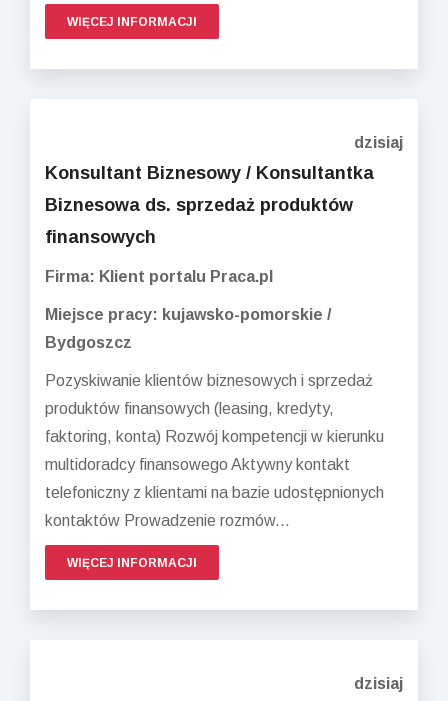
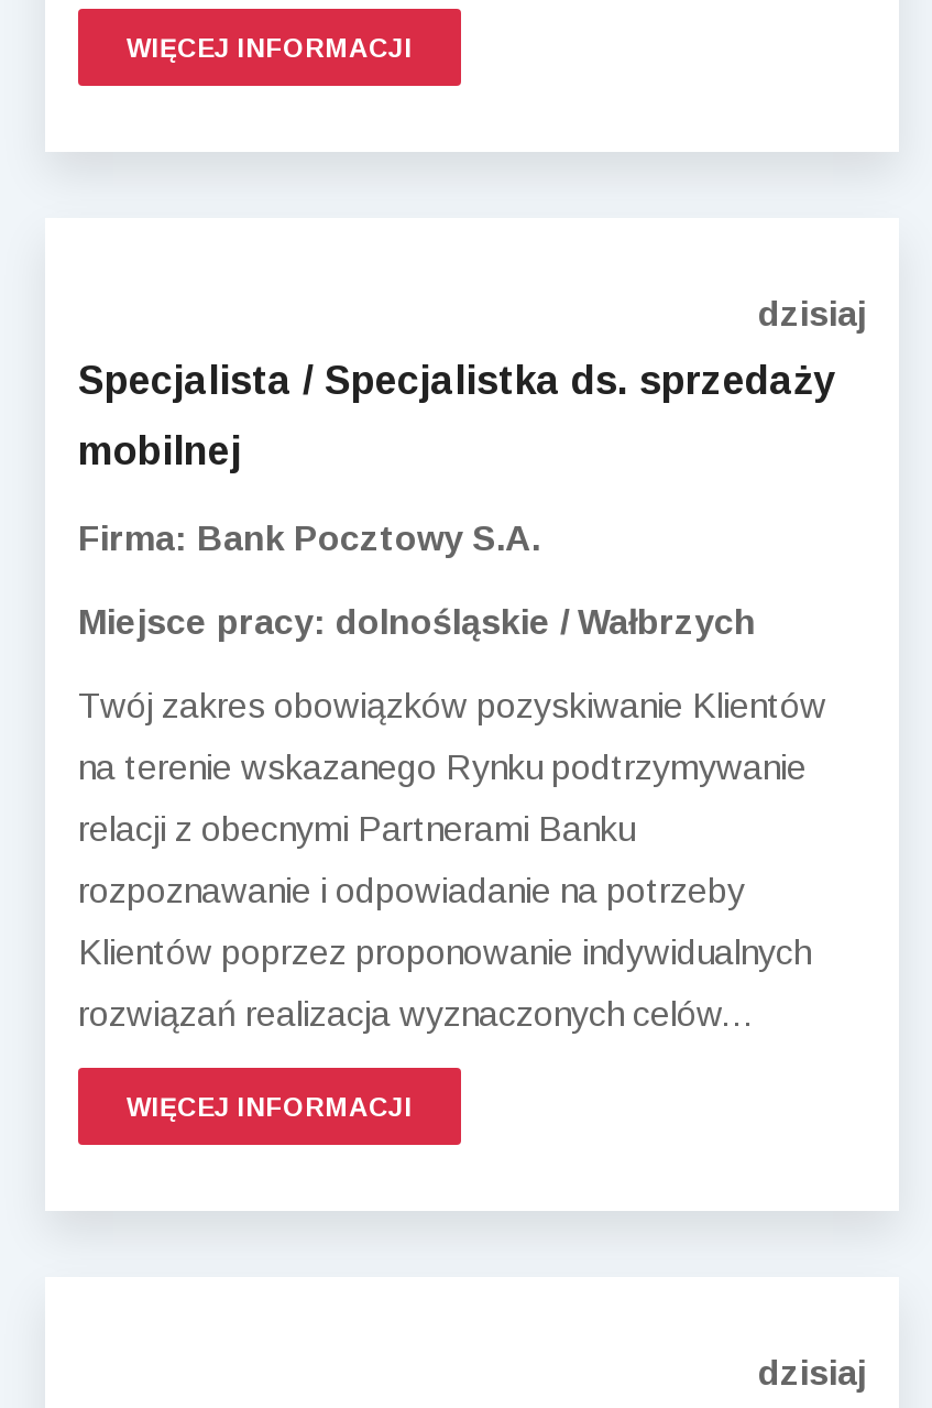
- Konsultant Biznesowy / Konsultantka
- Biznesowa ds. sprzedaż produktów
- finansowych
- Firma: Klient portalu Praca.pl
- Miejsce pracy: kujawsko-pomorskie /
- Bydgoszcz
- Pozyskiwanie klientów biznesowych i sprzedaż
- produktów finansowych (leasing, kredyty,
- faktoring, konta) Rozwój kompetencji w kierunku
- multidoradcy finansowego Aktywny kontakt
- telefoniczny z klientami na bazie udostępnionych
- kontaktów Prowadzenie rozmów...
+ Specjalista / Specjalistka ds. sprzedaży
+ mobilnej
+ Firma: Bank Pocztowy S.A.
+ Miejsce pracy: dolnośląskie / Wałbrzych
+ Twój zakres obowiązków pozyskiwanie Klientów
+ na terenie wskazanego Rynku podtrzymywanie
+ relacji z obecnymi Partnerami Banku
+ rozpoznawanie i odpowiadanie na potrzeby
+ Klientów poprzez proponowanie indywidualnych
+ rozwiązań realizacja wyznaczonych celów...
